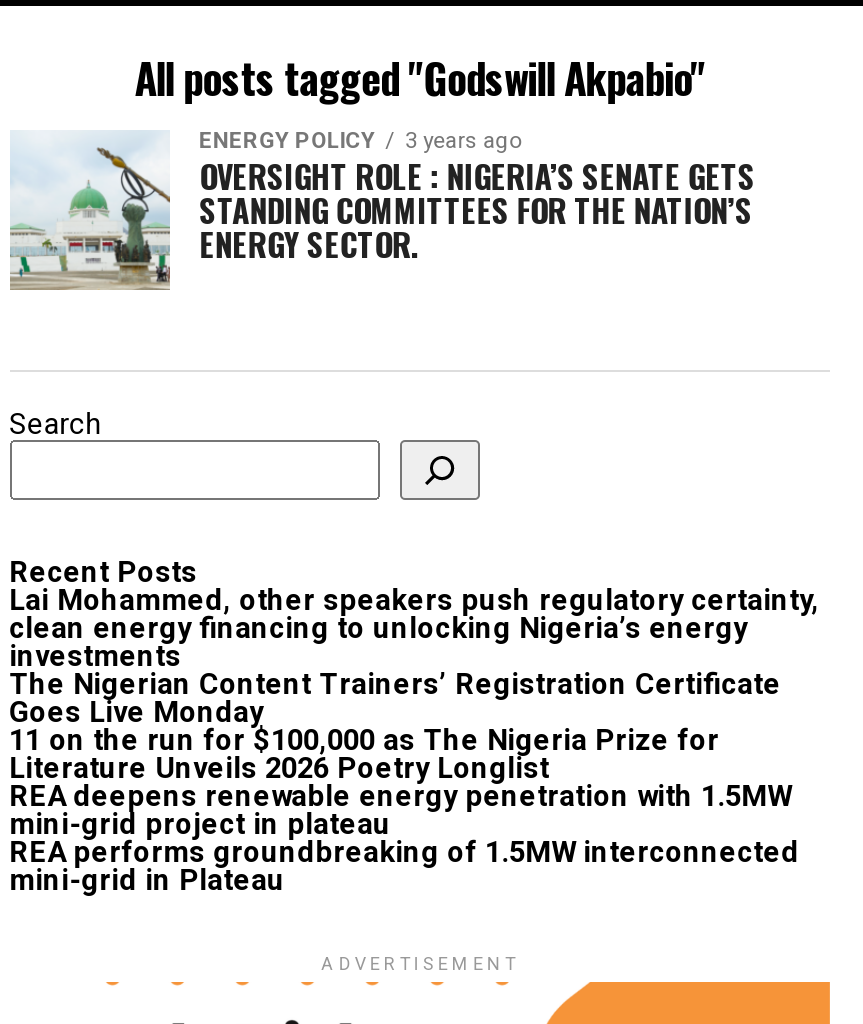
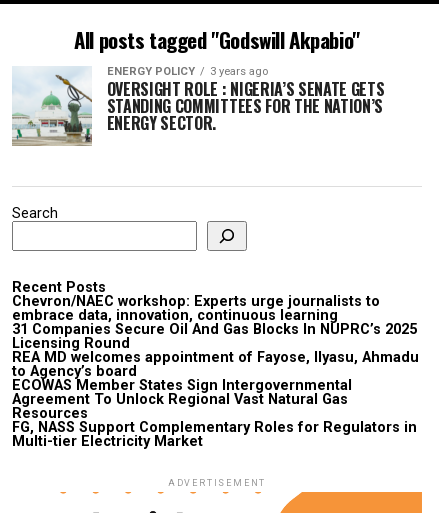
- Lai Mohammed, other speakers push regulatory certainty,
- clean energy financing to unlocking Nigeria’s energy
- investments
- The Nigerian Content Trainers’ Registration Certificate
- Goes Live Monday
- 11 on the run for $100,000 as The Nigeria Prize for
- Literature Unveils 2026 Poetry Longlist
- REA deepens renewable energy penetration with 1.5MW
- mini-grid project in plateau
- REA performs groundbreaking of 1.5MW interconnected
- mini-grid in Plateau
+ Chevron/NAEC workshop: Experts urge journalists to
+ embrace data, innovation, continuous learning
+ 31 Companies Secure Oil And Gas Blocks In NUPRC’s 2025
+ Licensing Round
+ REA MD welcomes appointment of Fayose, Ilyasu, Ahmadu
+ to Agency’s board
+ ECOWAS Member States Sign Intergovernmental
+ Agreement To Unlock Regional Vast Natural Gas
+ Resources
+ FG, NASS Support Complementary Roles for Regulators in
+ Multi-tier Electricity Market
